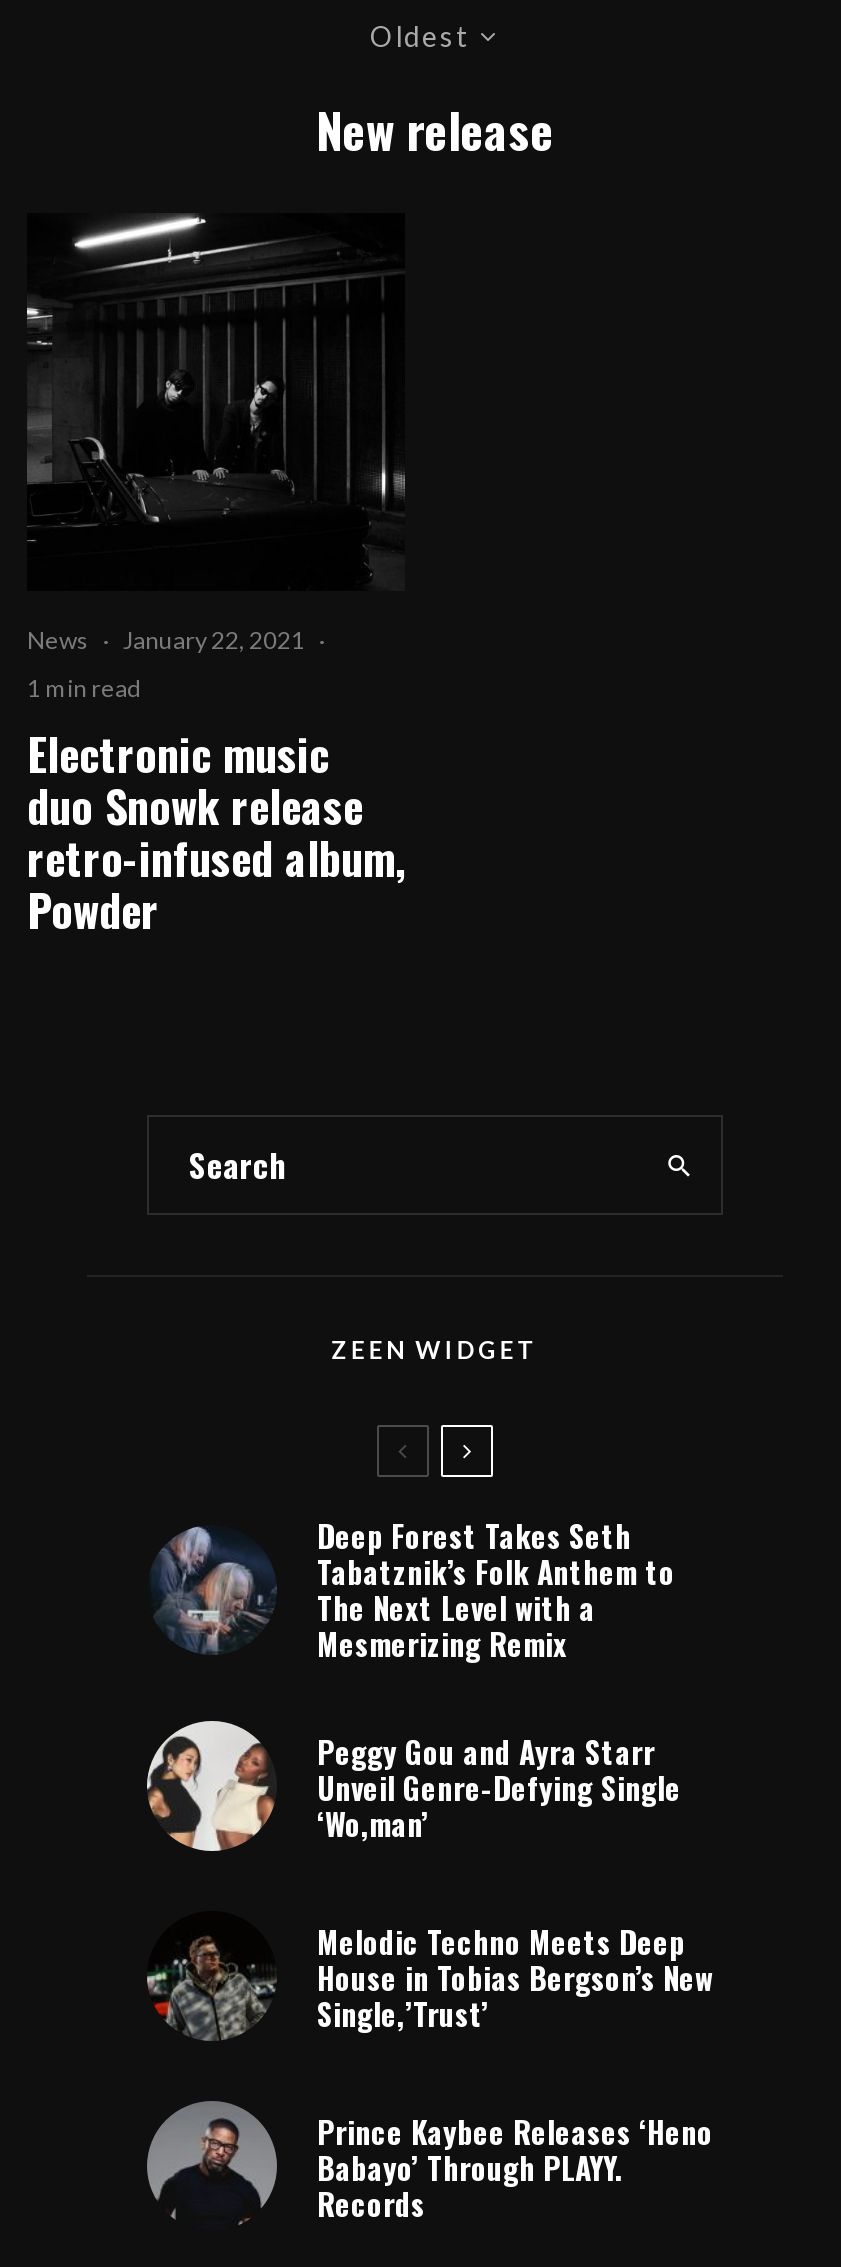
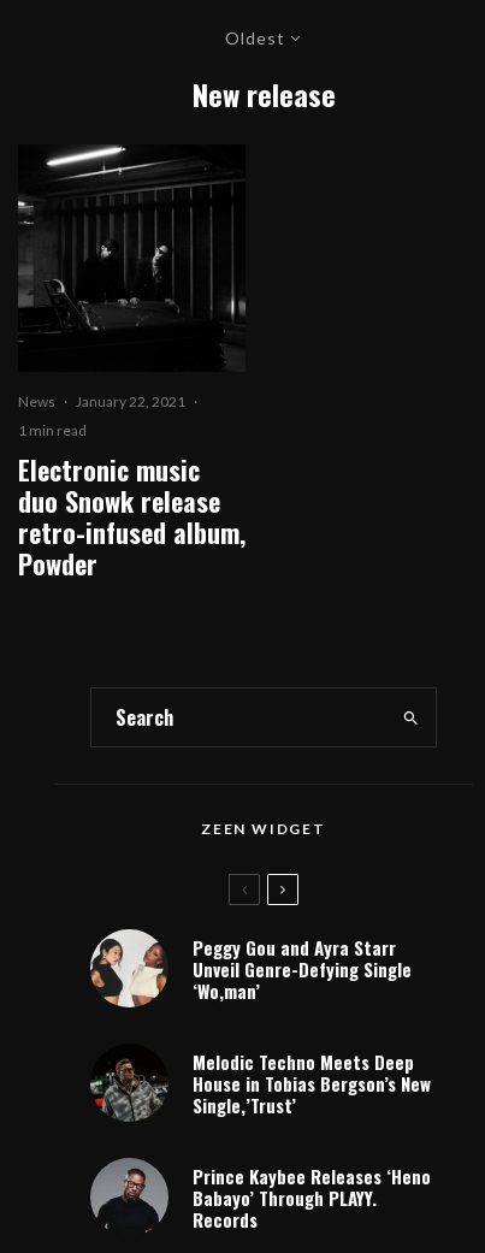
- [image]
- Deep Forest Takes Seth
- Tabatznik’s Folk Anthem to
- The Next Level with a
- Mesmerizing Remix
